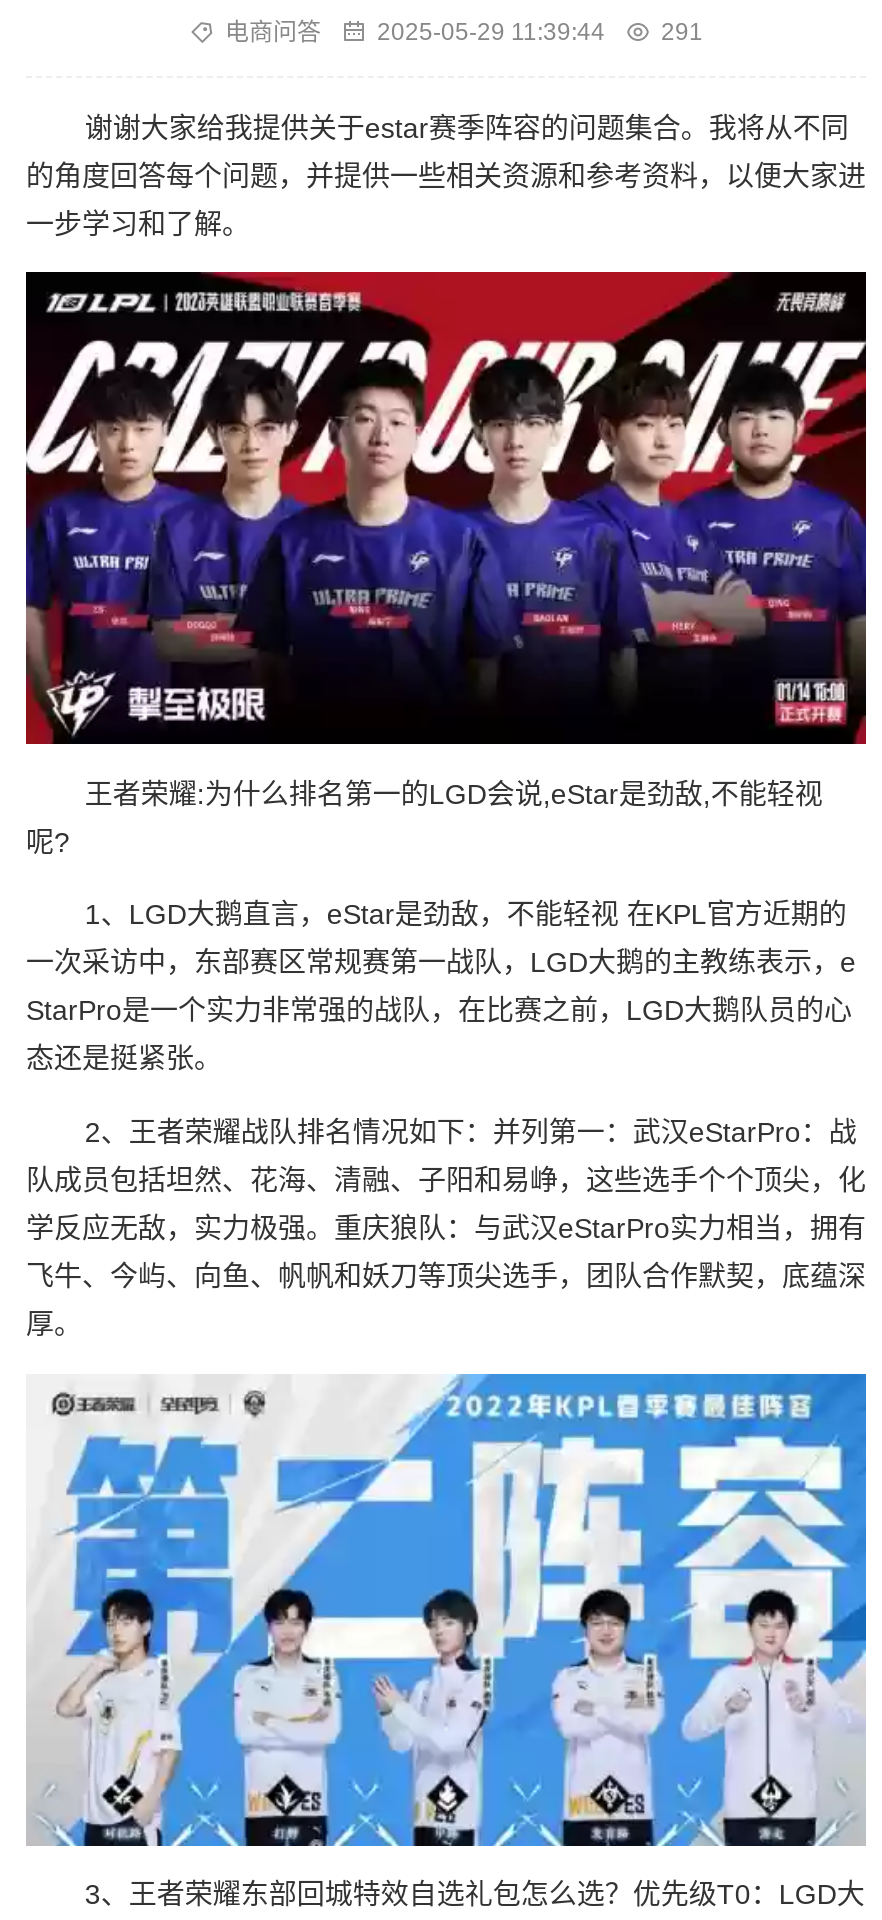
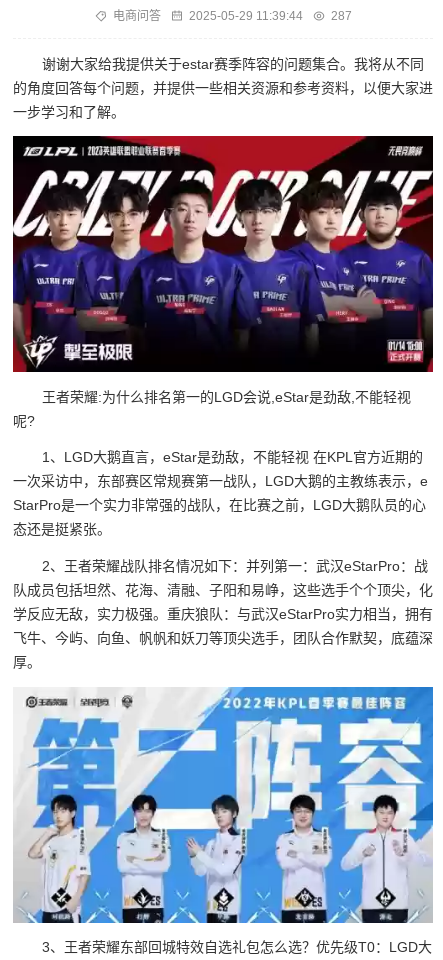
- 电商问答 2025-05-29 11:39:44 291
+ 电商问答 2025-05-29 11:39:44 287
